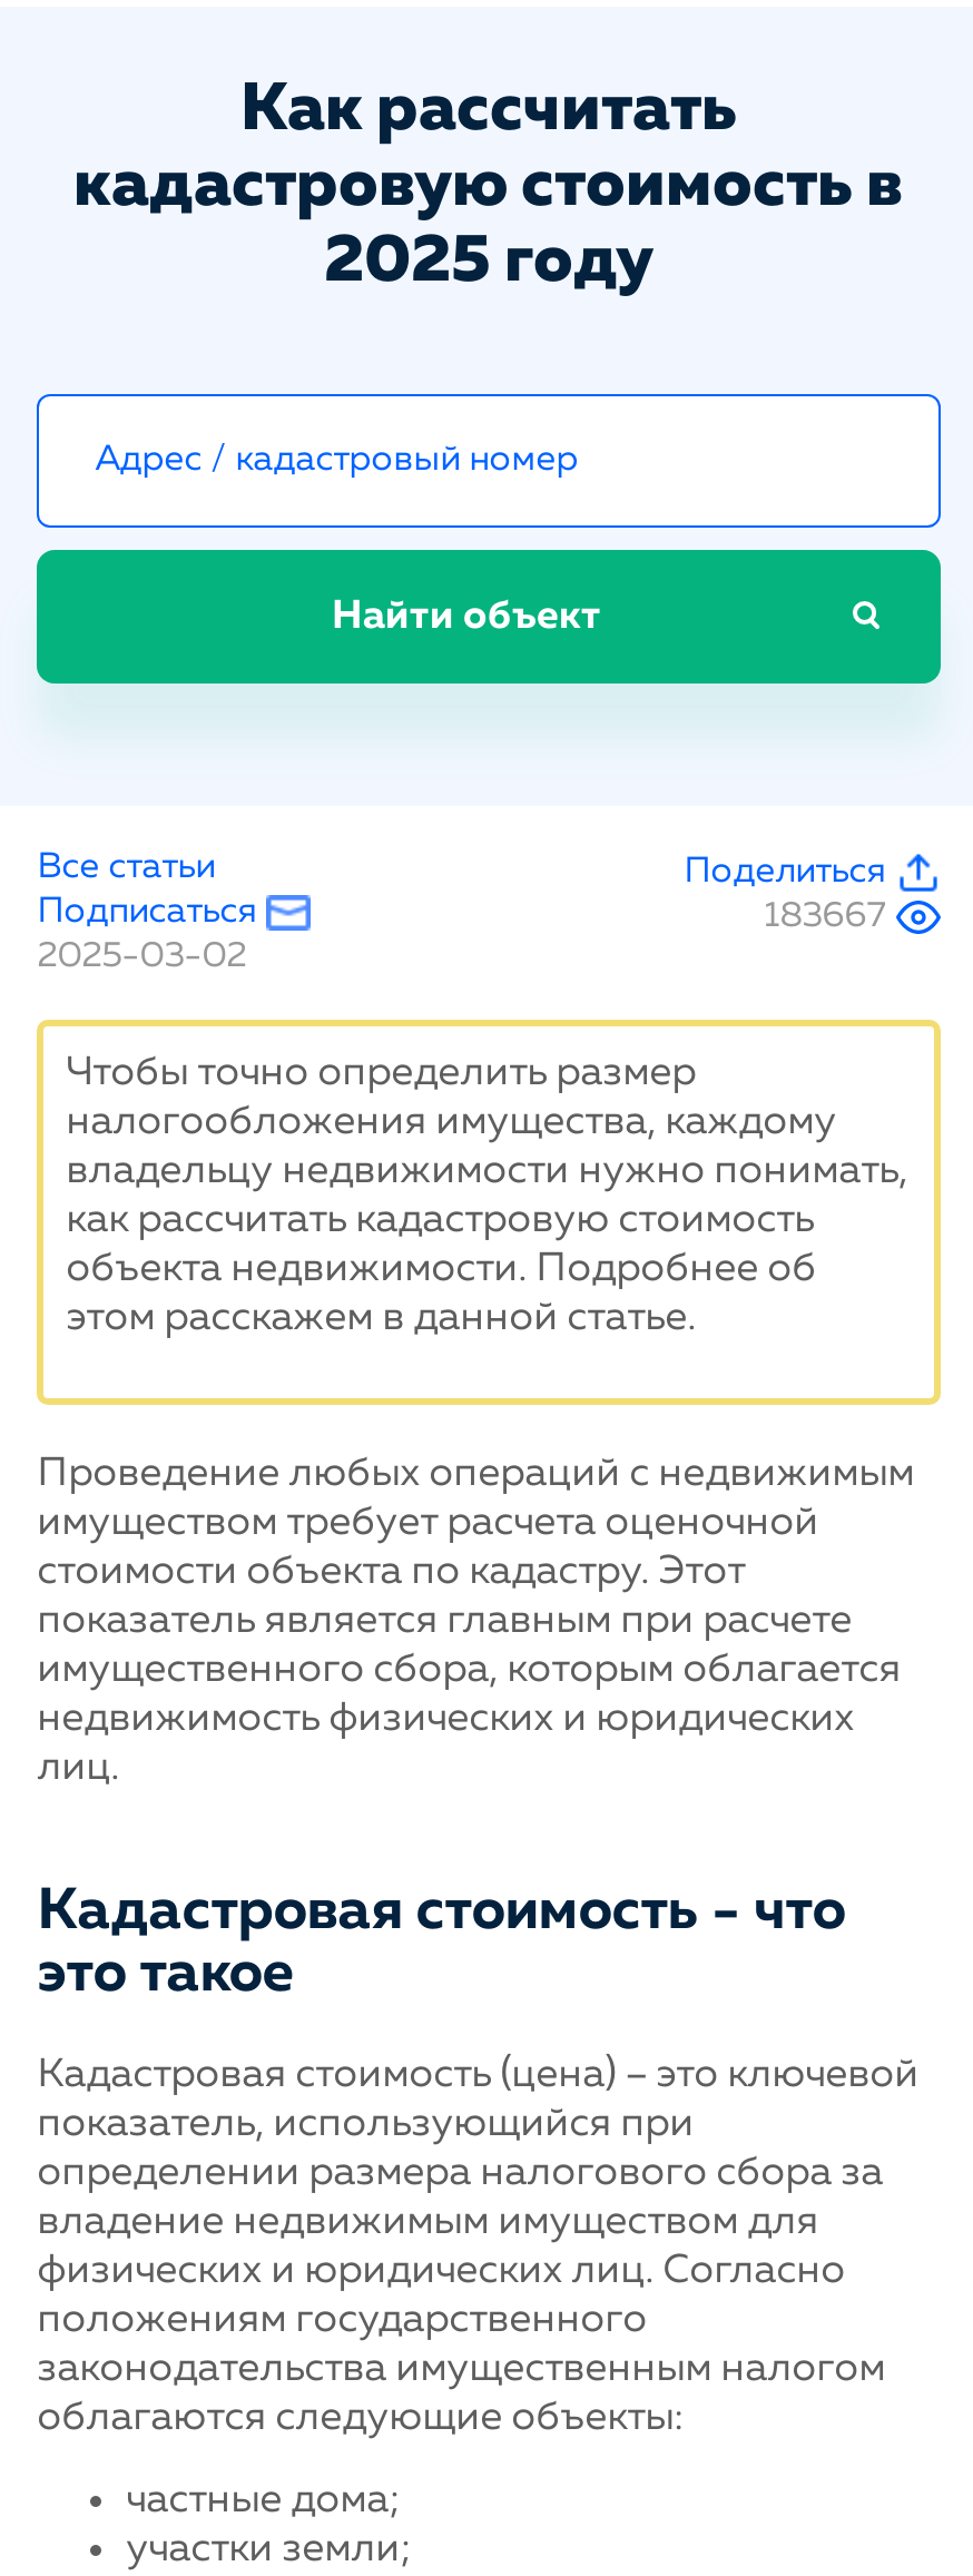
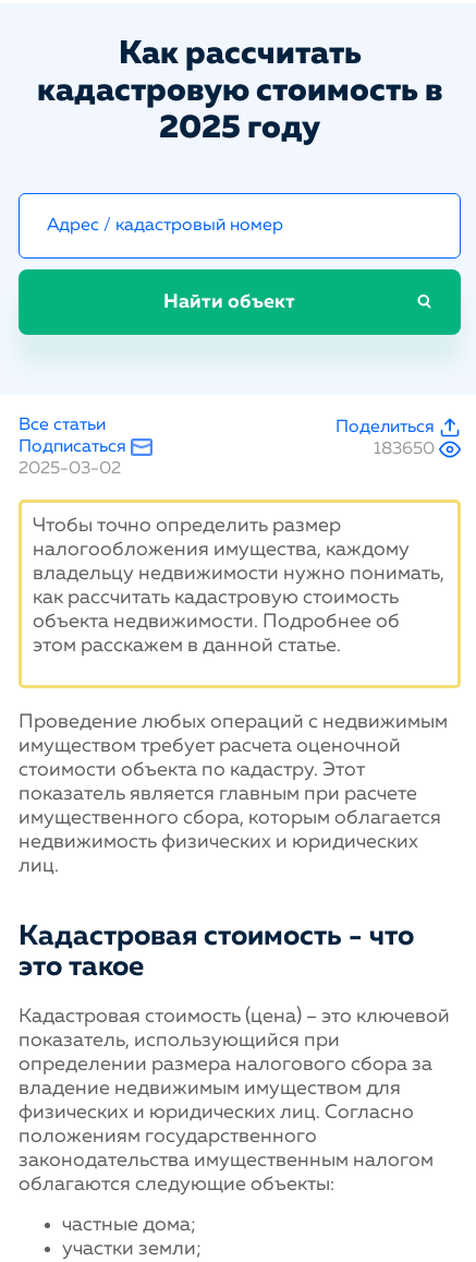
- 183667
+ 183650
